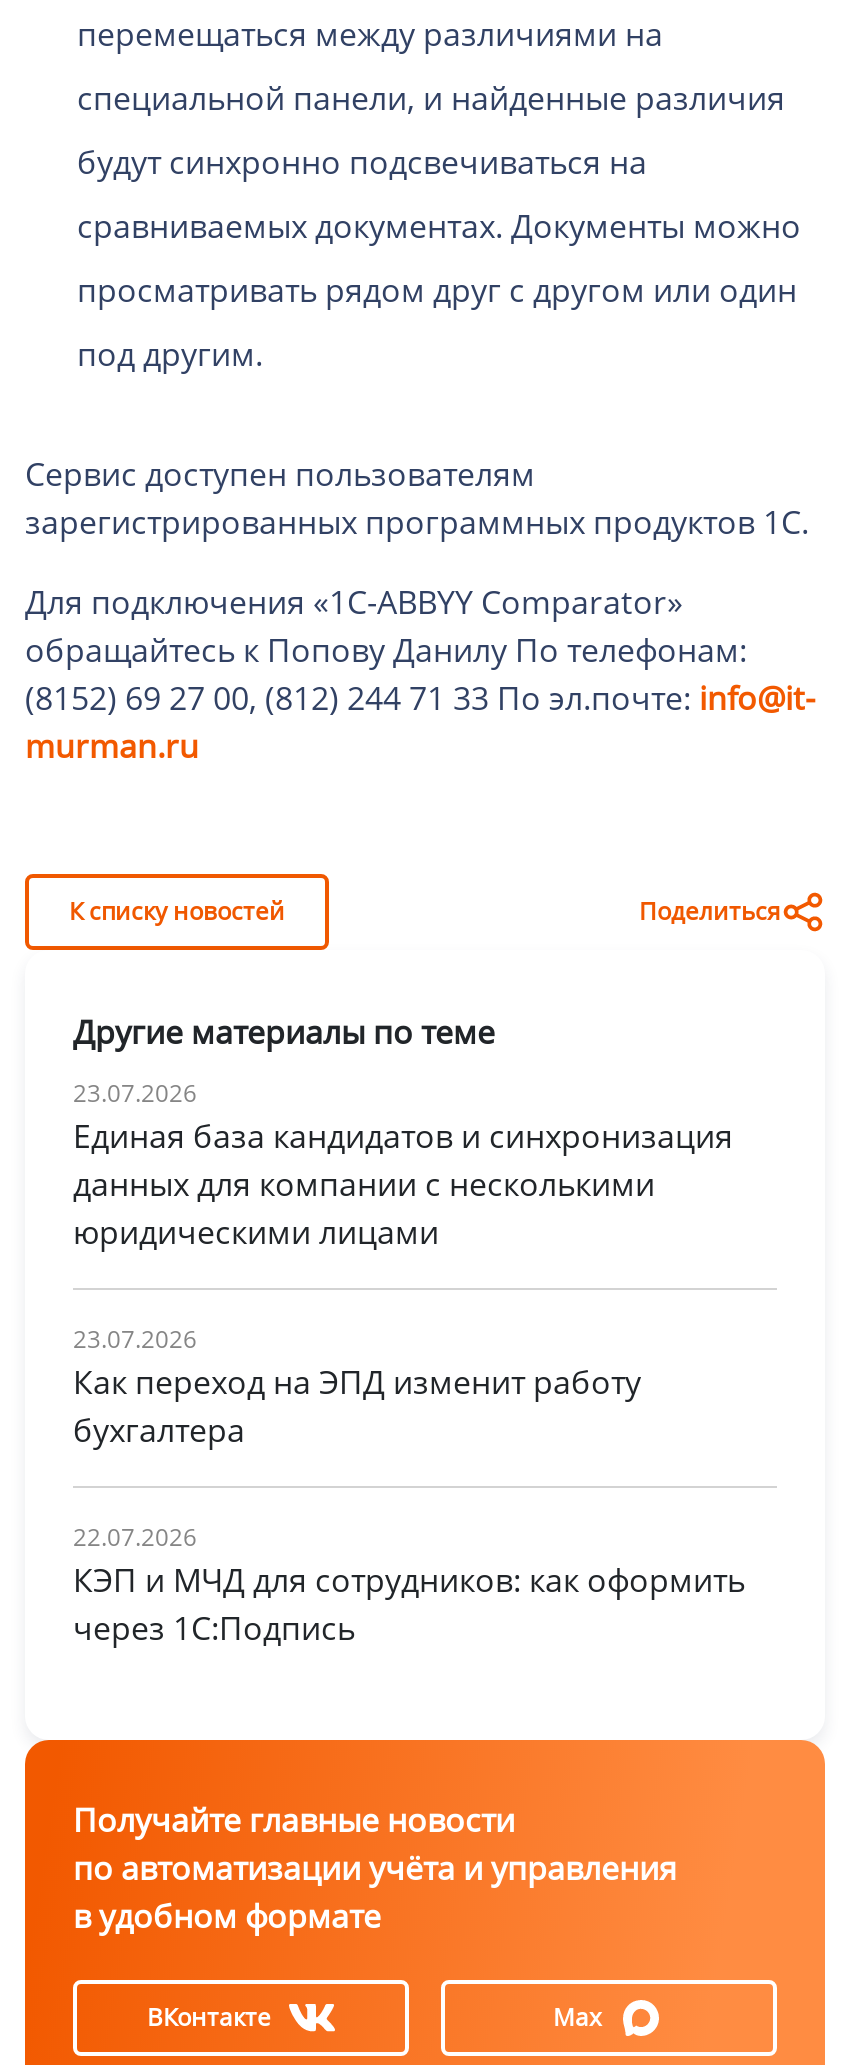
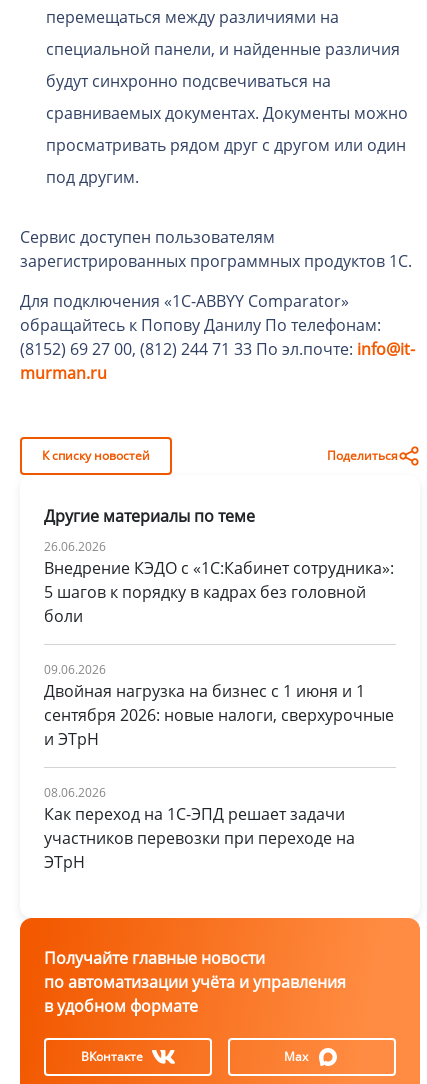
- 23.07.2026
- Единая база кандидатов и синхронизация
- данных для компании с несколькими
- юридическими лицами
+ 26.06.2026
+ Внедрение КЭДО с «1С:Кабинет сотрудника»:
+ 5 шагов к порядку в кадрах без головной
+ боли

- 23.07.2026
- Как переход на ЭПД изменит работу
- бухгалтера
+ 09.06.2026
+ Двойная нагрузка на бизнес с 1 июня и 1
+ сентября 2026: новые налоги, сверхурочные
+ и ЭТрН

- 22.07.2026
- КЭП и МЧД для сотрудников: как оформить
- через 1С:Подпись
+ 08.06.2026
+ Как переход на 1С-ЭПД решает задачи
+ участников перевозки при переходе на
+ ЭТрН
